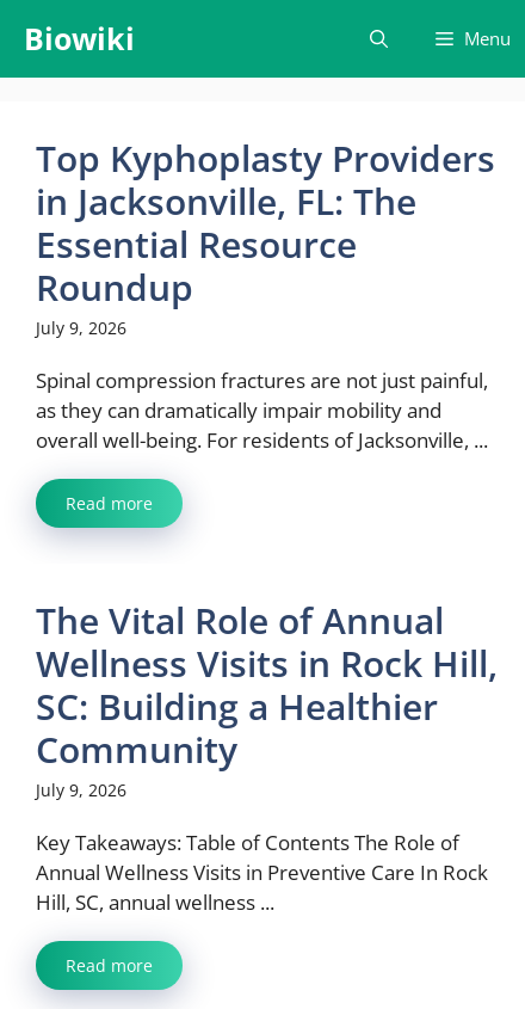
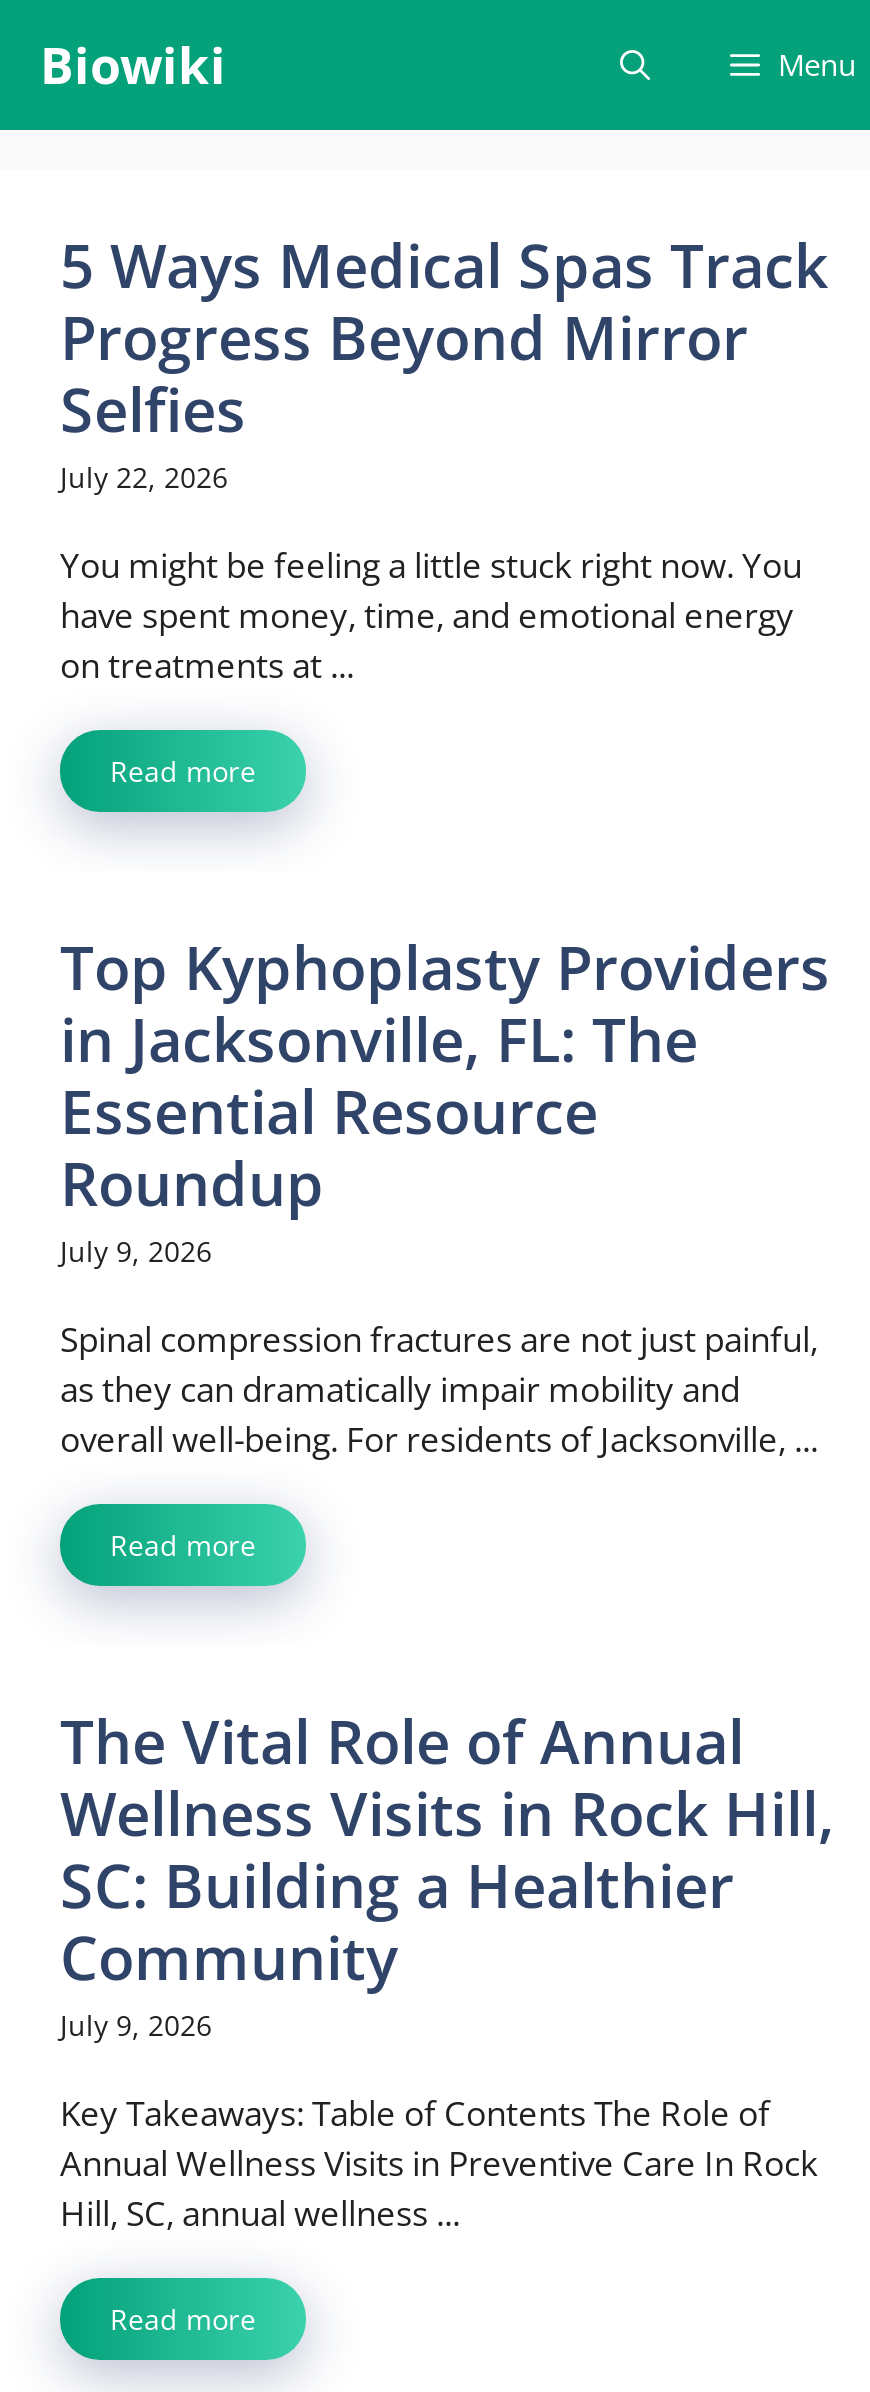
+ 5 Ways Medical Spas Track
+ Progress Beyond Mirror
+ Selfies
+ July 22, 2026
+ You might be feeling a little stuck right now. You
+ have spent money, time, and emotional energy
+ on treatments at ...
+ Read more
